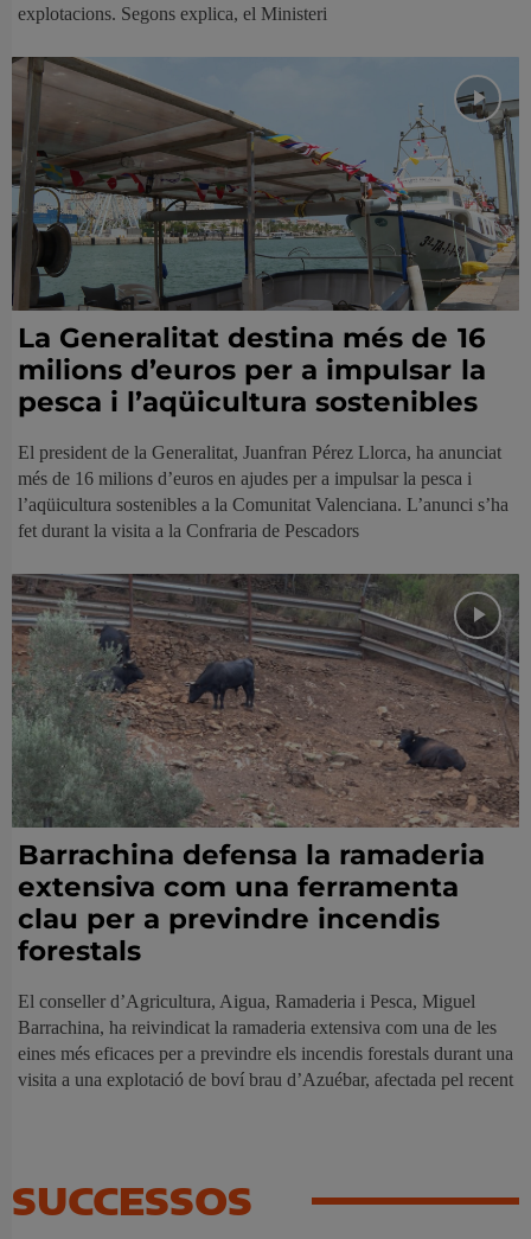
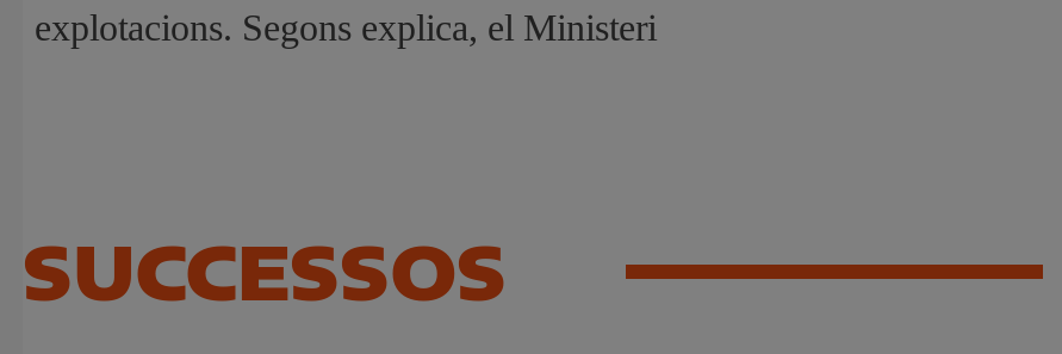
- [image]
- La Generalitat destina més de 16
- milions d’euros per a impulsar la
- pesca i l’aqüicultura sostenibles
- El president de la Generalitat, Juanfran Pérez Llorca, ha anunciat
- més de 16 milions d’euros en ajudes per a impulsar la pesca i
- l’aqüicultura sostenibles a la Comunitat Valenciana. L’anunci s’ha
- fet durant la visita a la Confraria de Pescadors

- [image]
- Barrachina defensa la ramaderia
- extensiva com una ferramenta
- clau per a previndre incendis
- forestals
- El conseller d’Agricultura, Aigua, Ramaderia i Pesca, Miguel
- Barrachina, ha reivindicat la ramaderia extensiva com una de les
- eines més eficaces per a previndre els incendis forestals durant una
- visita a una explotació de boví brau d’Azuébar, afectada pel recent
